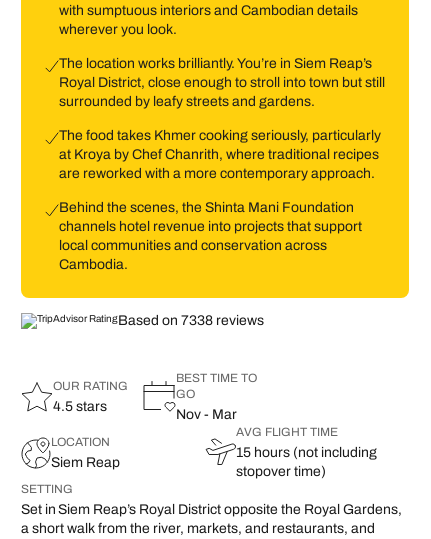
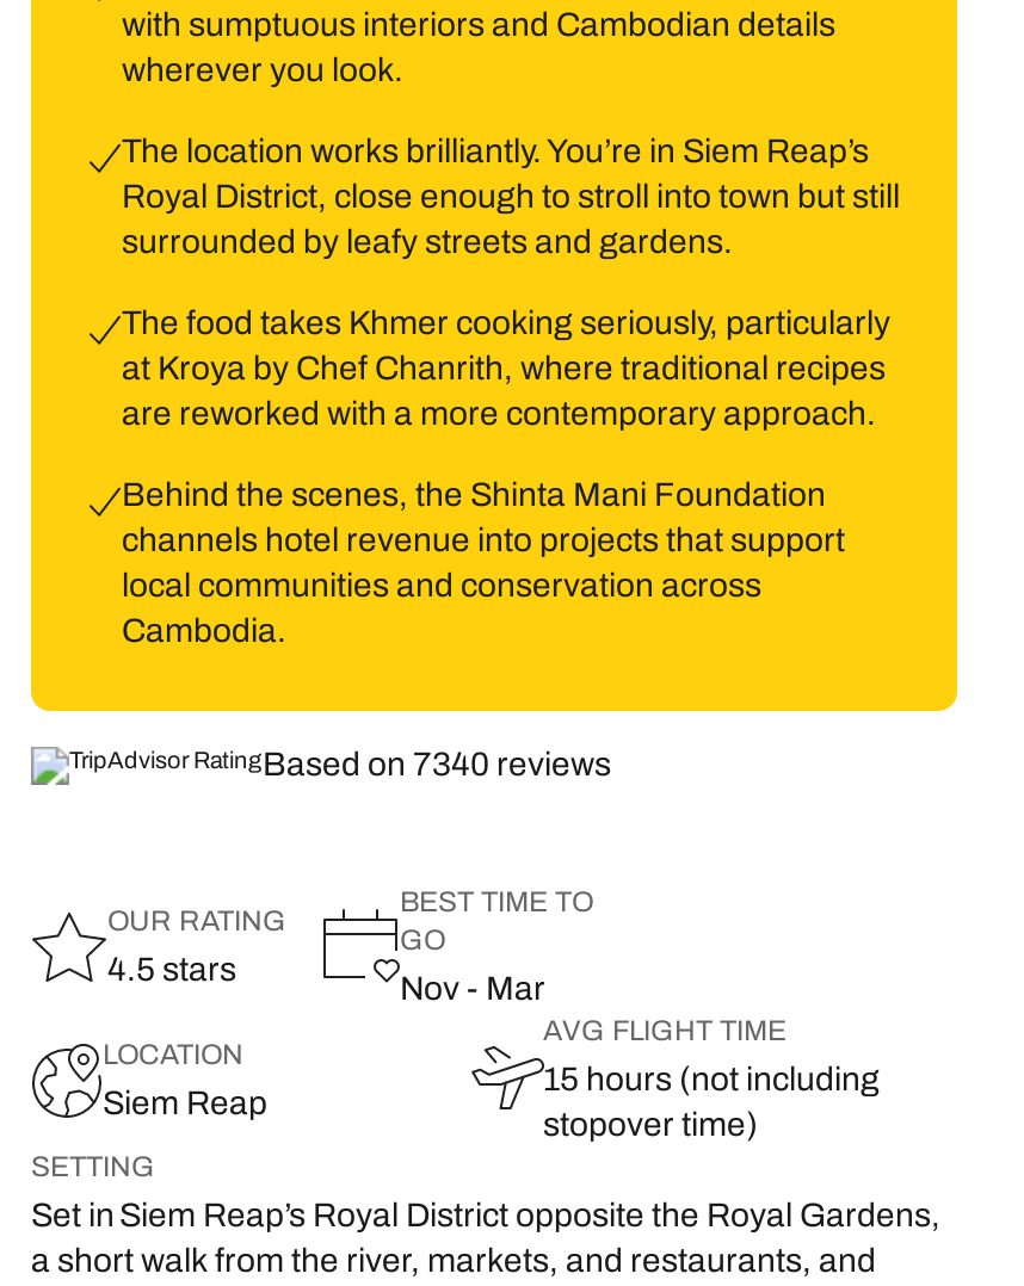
- Based on 7338 reviews
+ Based on 7340 reviews
